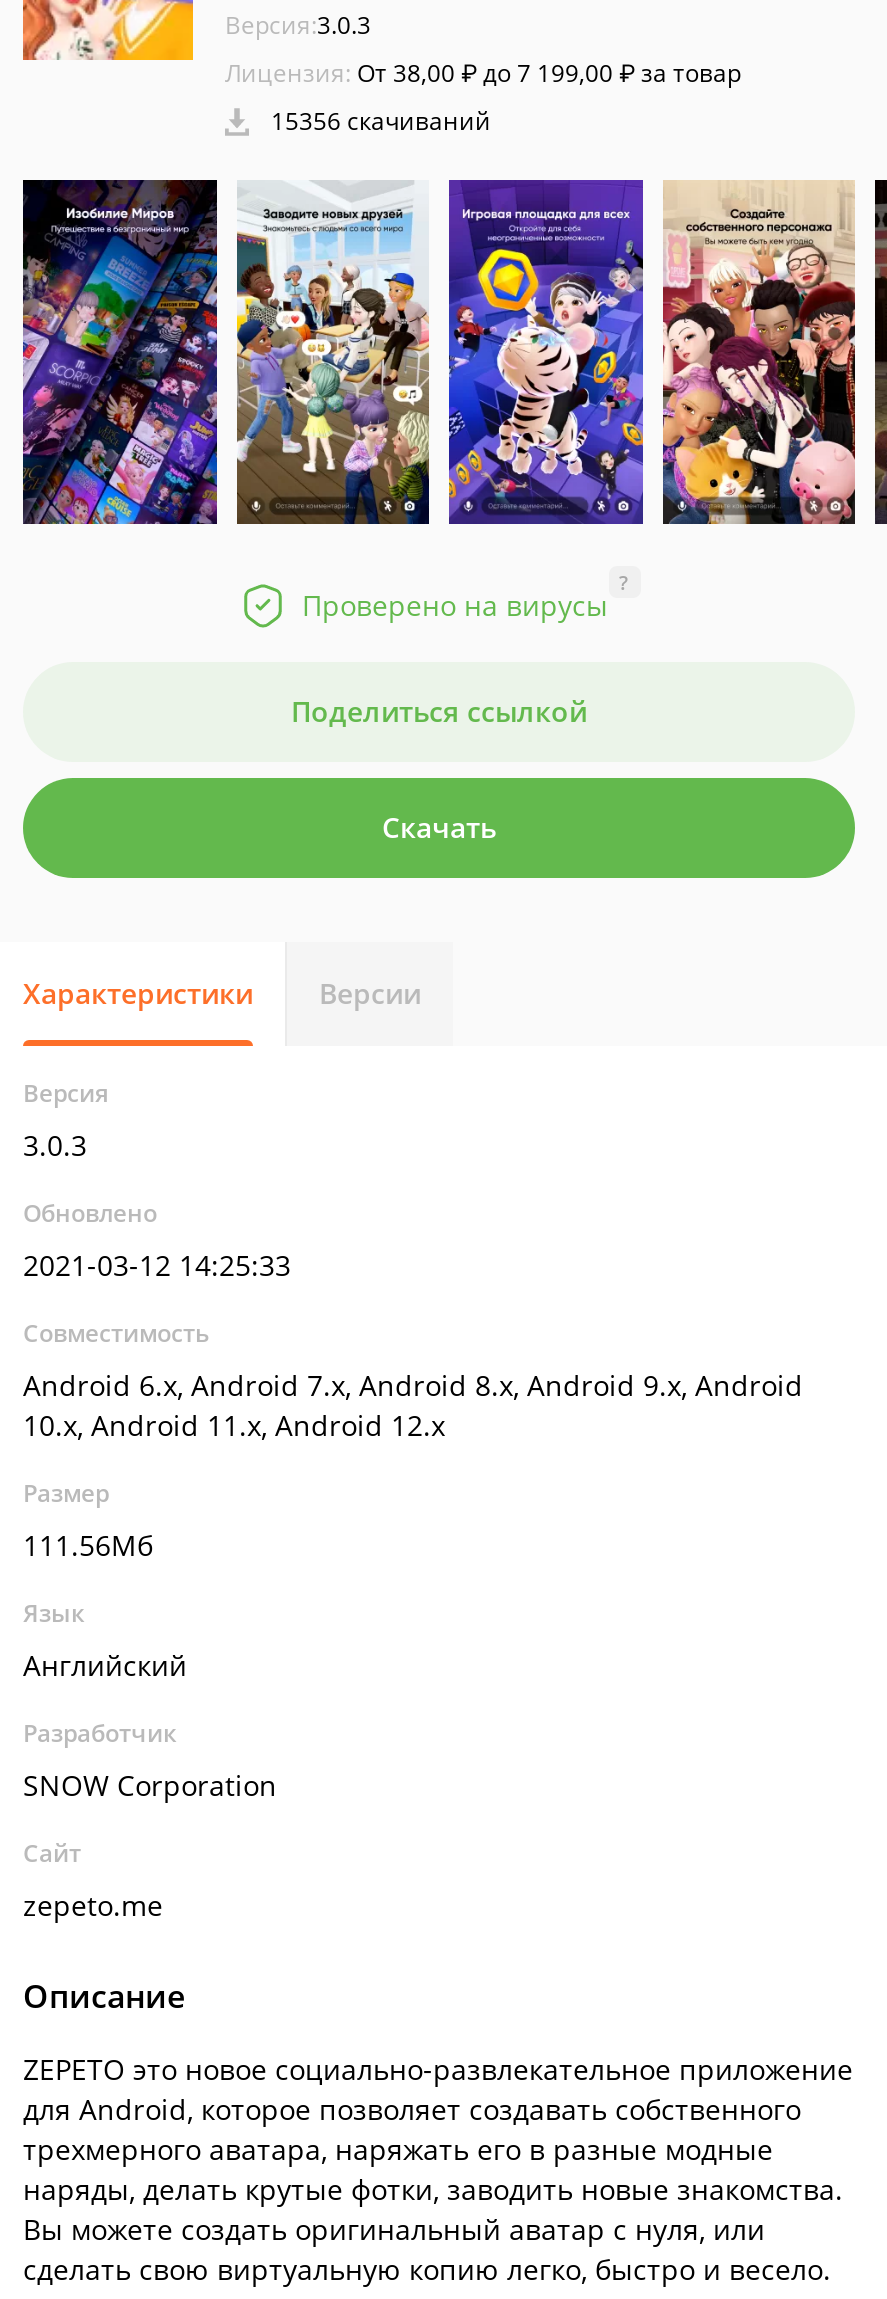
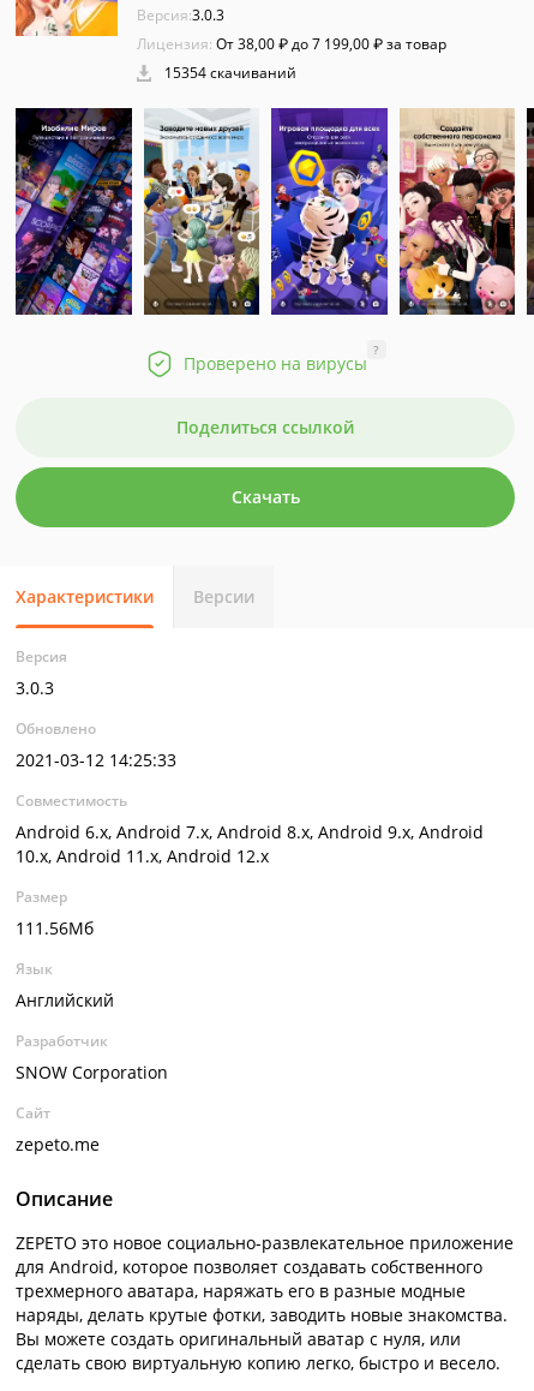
- 15356 скачиваний
+ 15354 скачиваний
